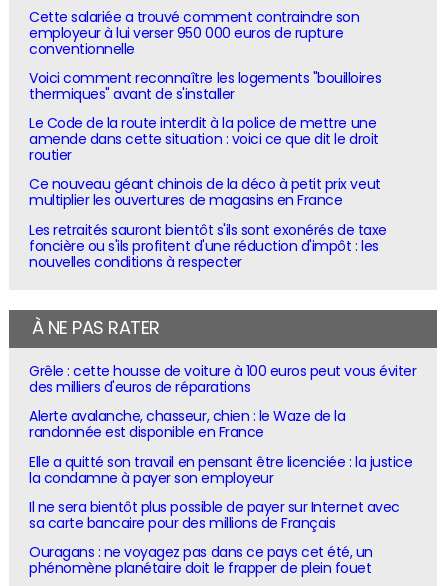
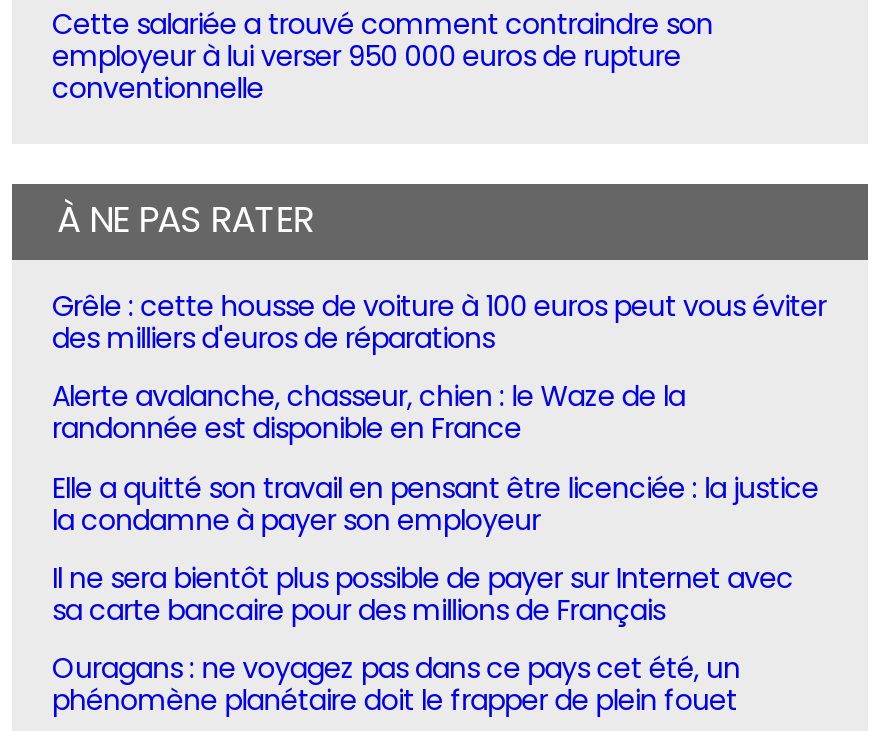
- Voici comment reconnaître les logements "bouilloires
- thermiques" avant de s'installer
- Le Code de la route interdit à la police de mettre une
- amende dans cette situation : voici ce que dit le droit
- routier
- Ce nouveau géant chinois de la déco à petit prix veut
- multiplier les ouvertures de magasins en France
- Les retraités sauront bientôt s'ils sont exonérés de taxe
- foncière ou s'ils profitent d'une réduction d'impôt : les
- nouvelles conditions à respecter
